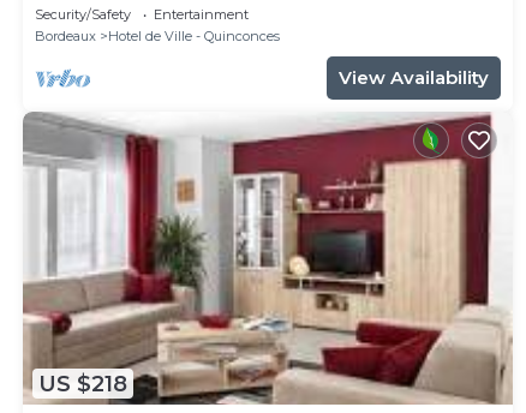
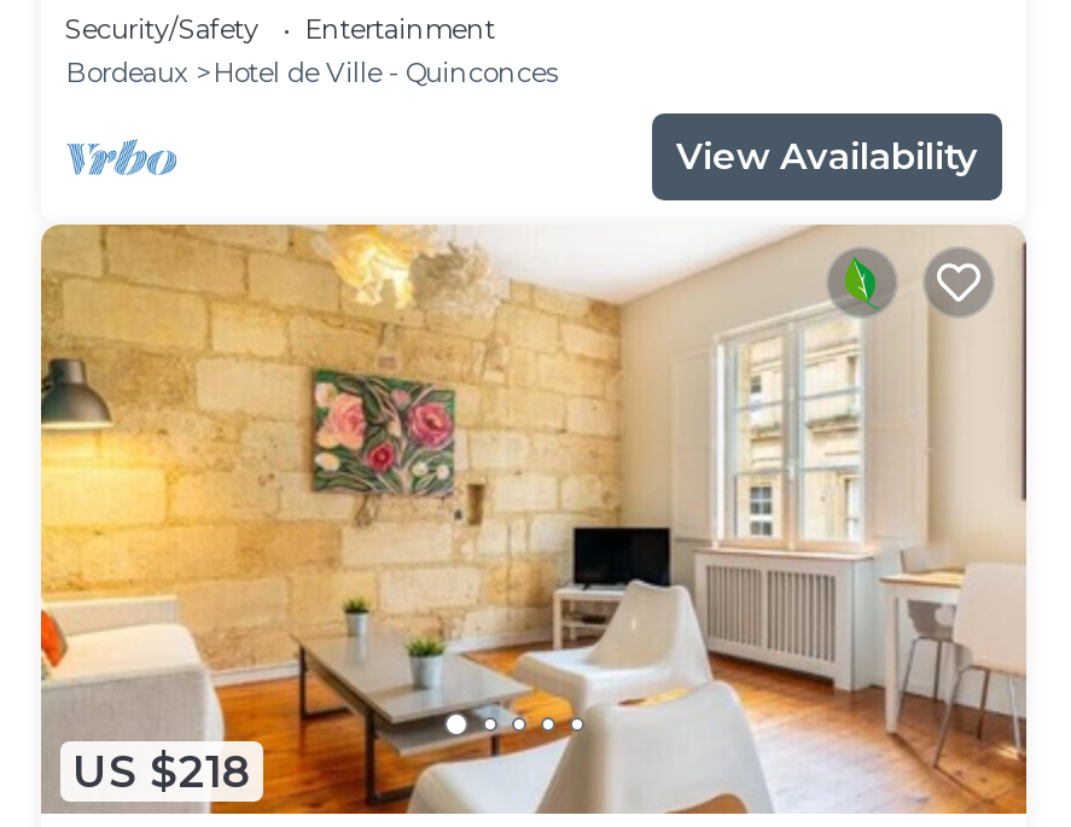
- [image]
+ [image]
